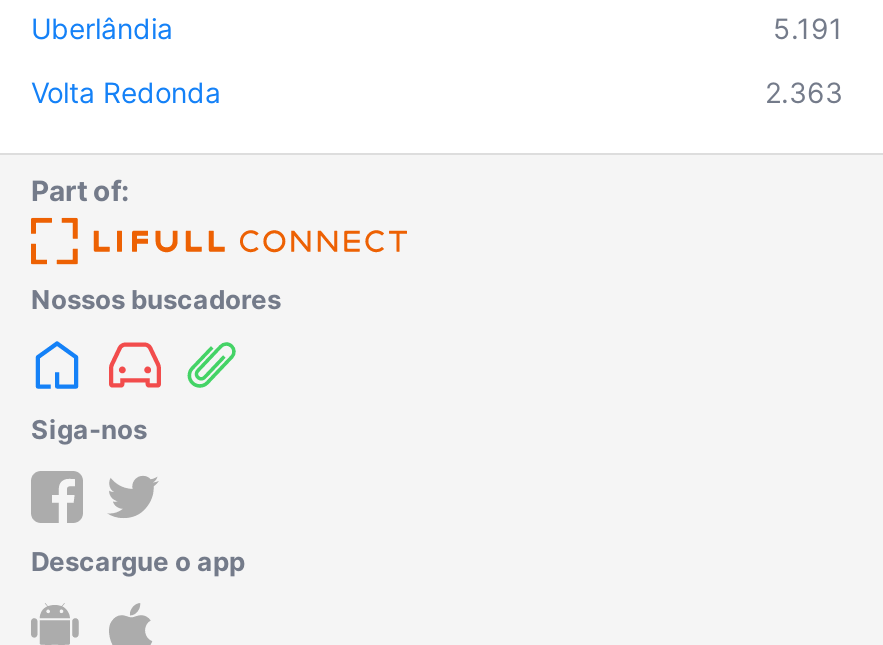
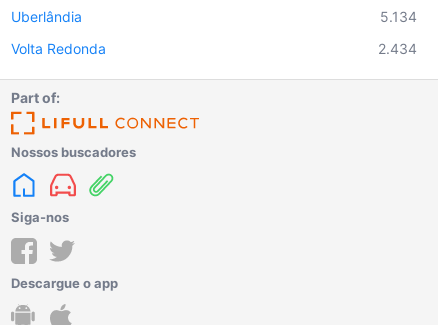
- 5.191
+ 5.134

- 2.363
+ 2.434
